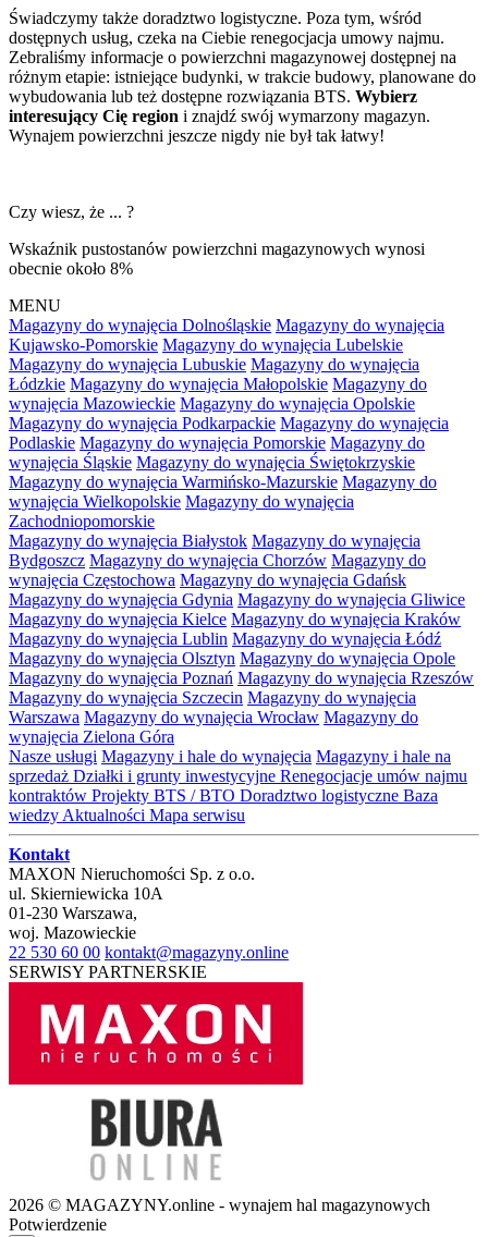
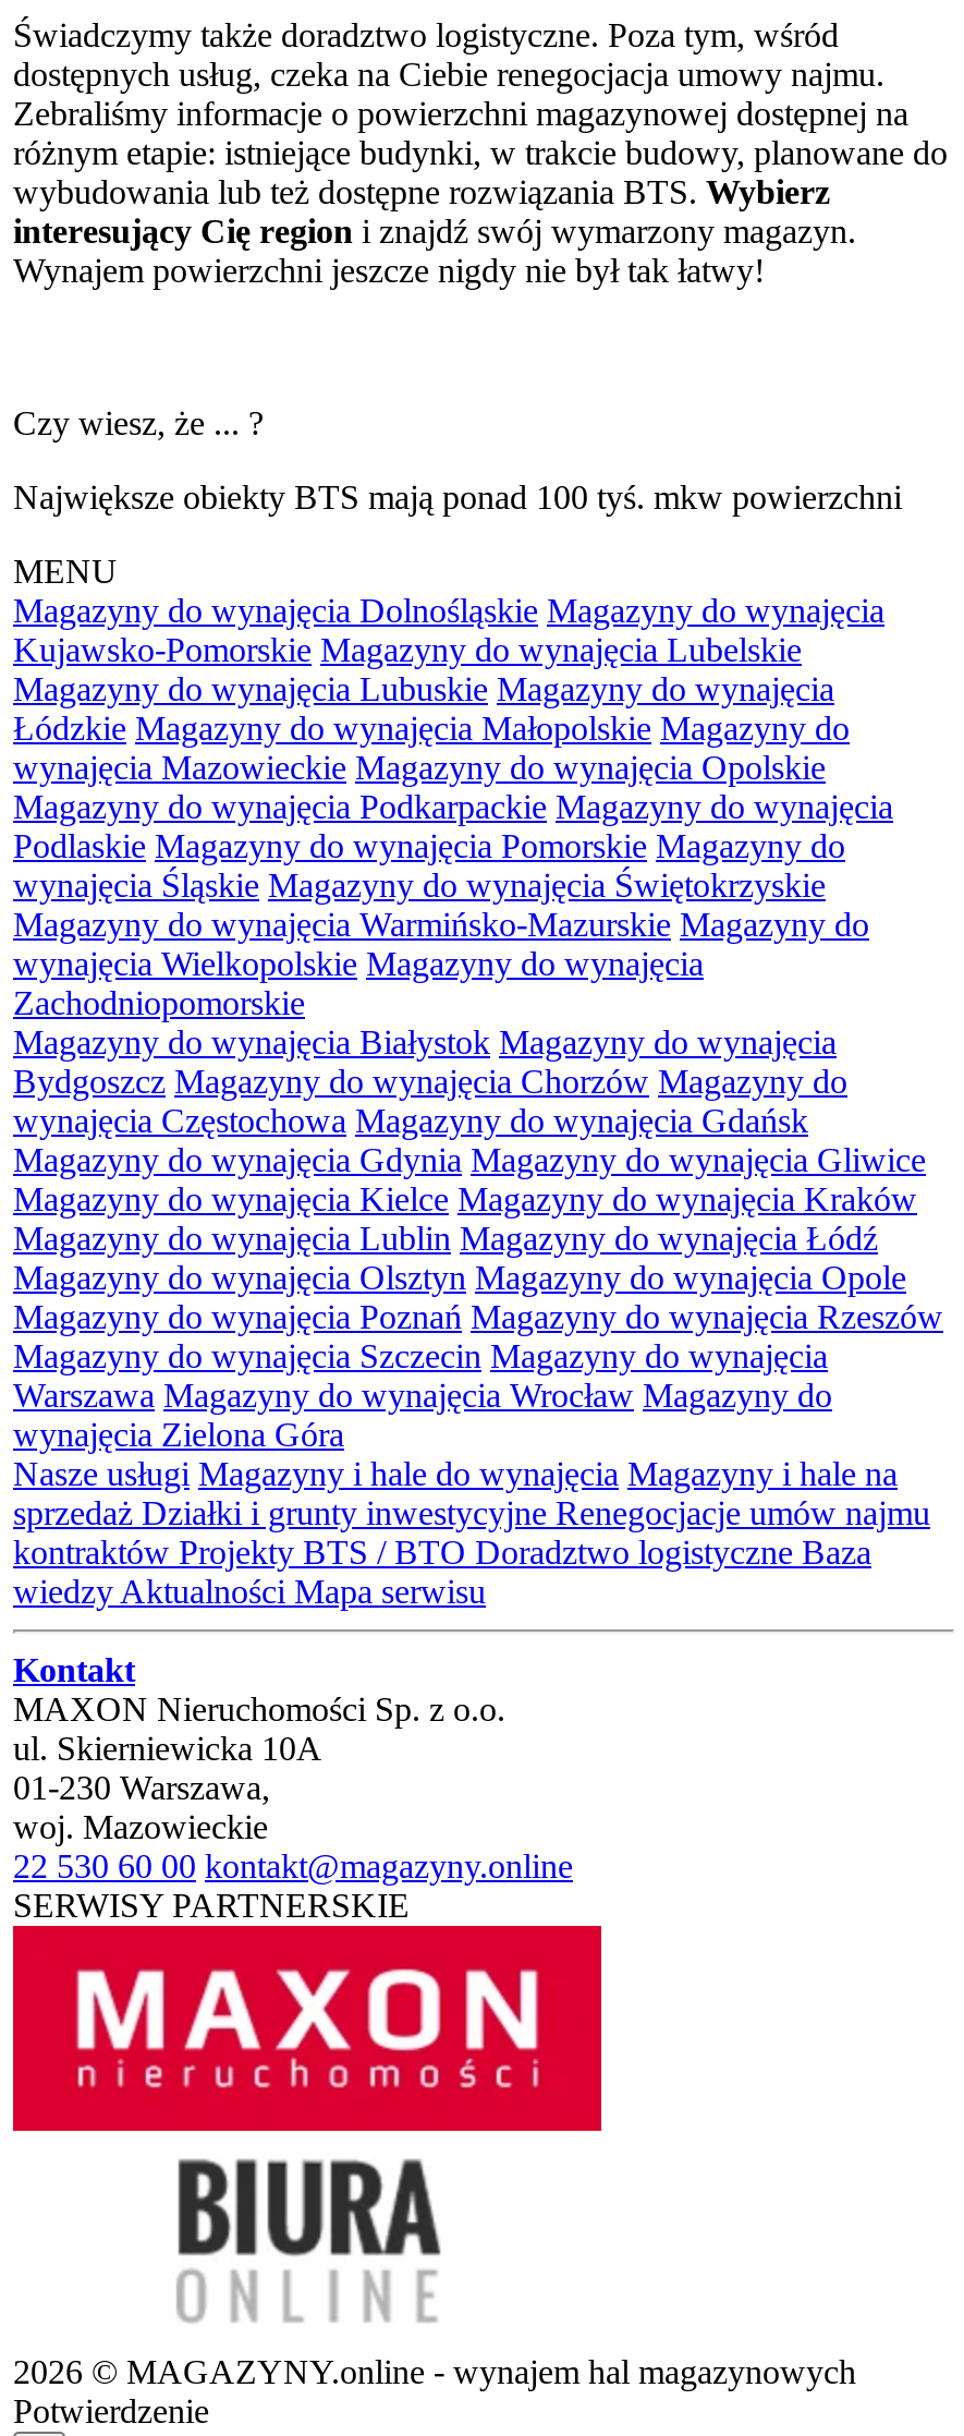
- Wskaźnik pustostanów powierzchni magazynowych wynosi
- obecnie około 8%
+ Największe obiekty BTS mają ponad 100 tyś. mkw powierzchni
